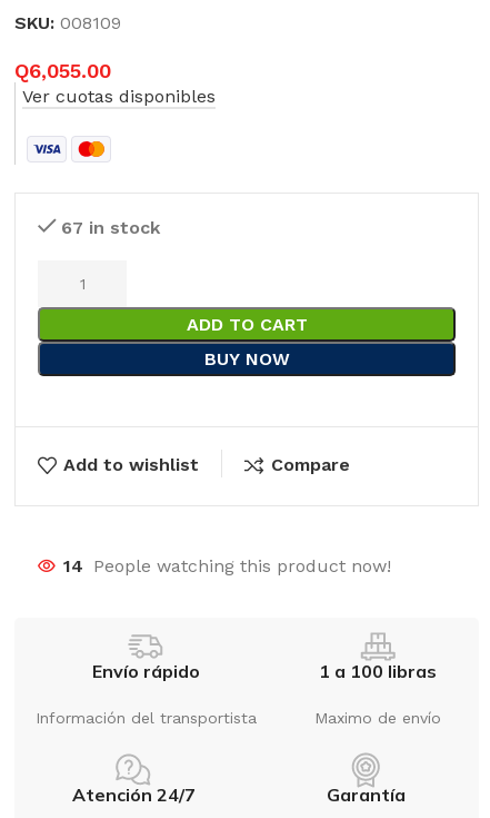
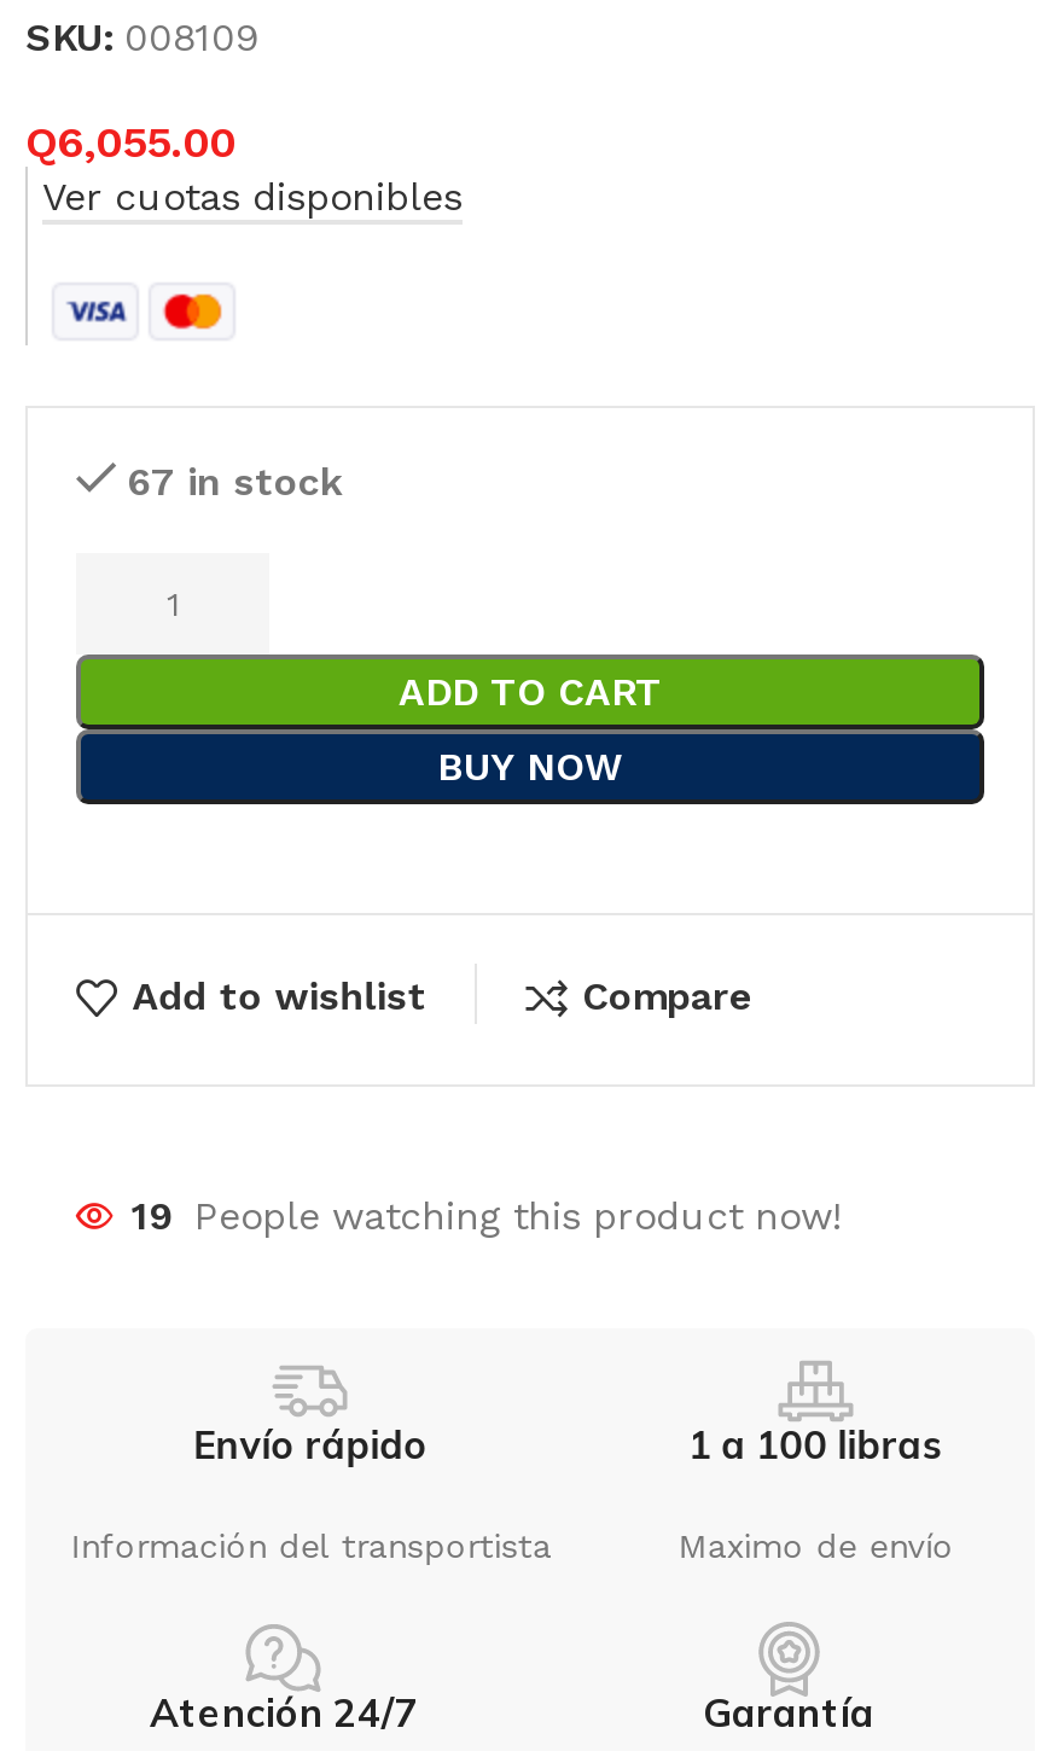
- 14 People watching this product now!
+ 19 People watching this product now!
